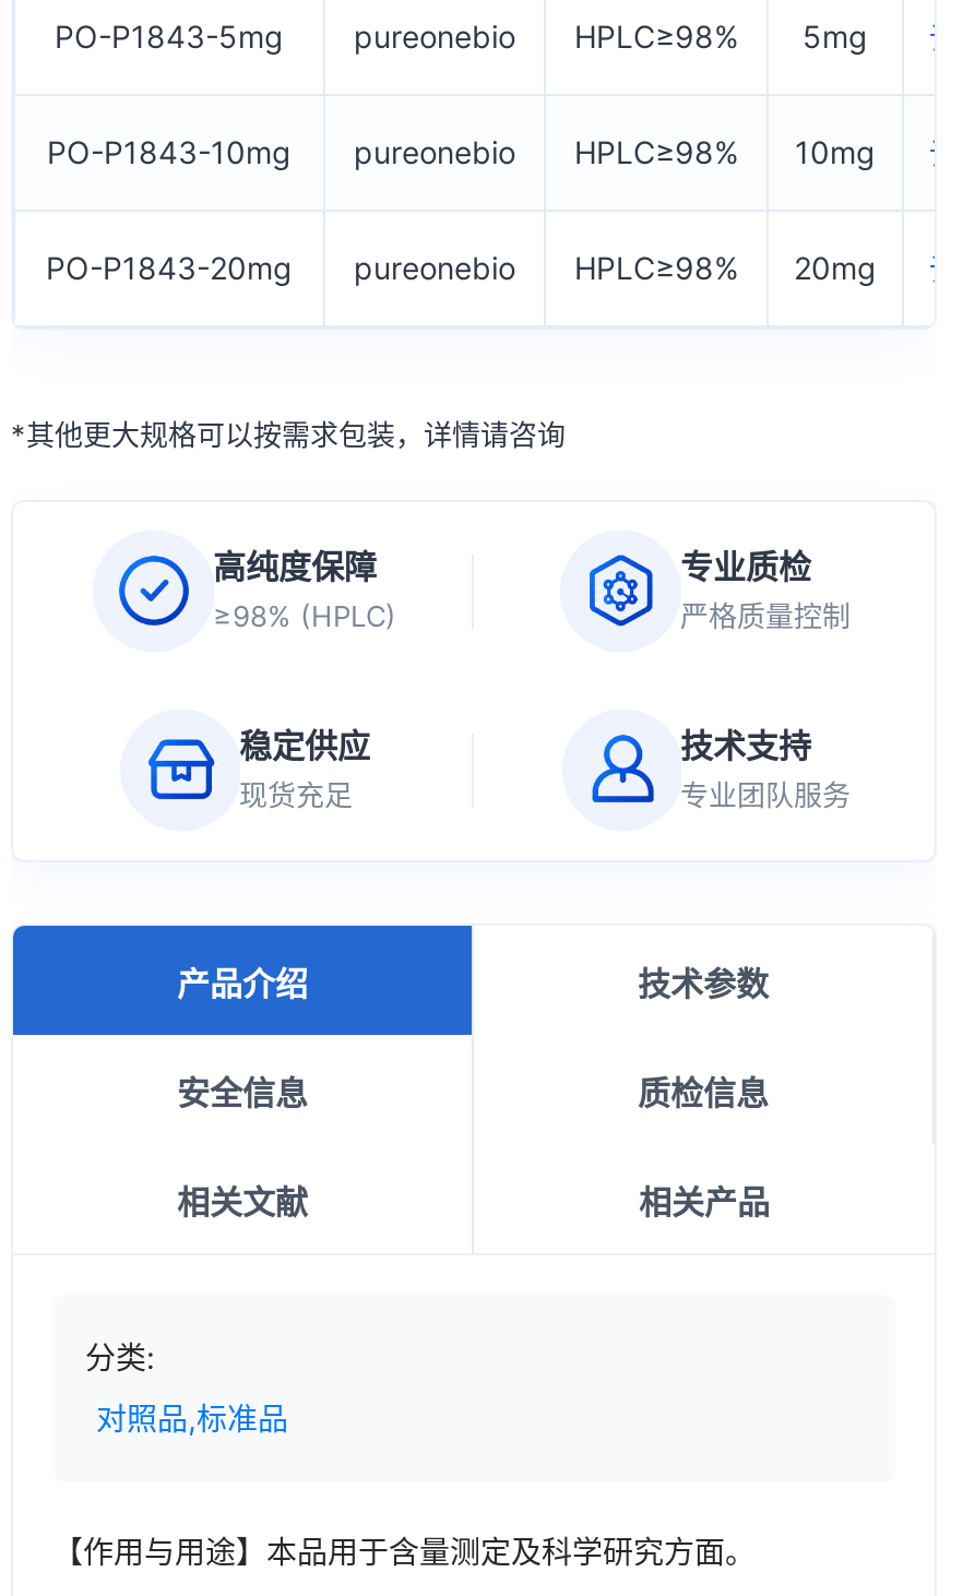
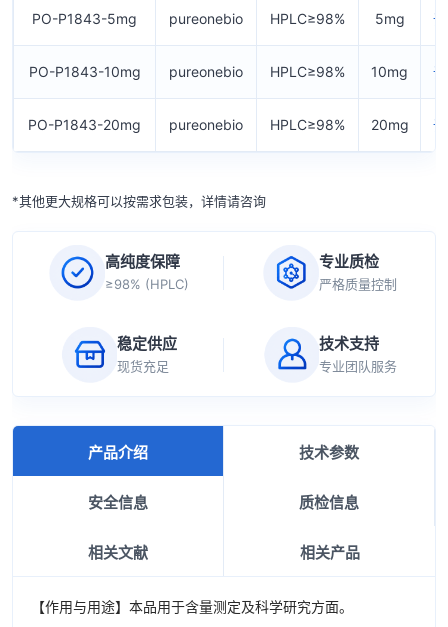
- 分类:
- 对照品,标准品
